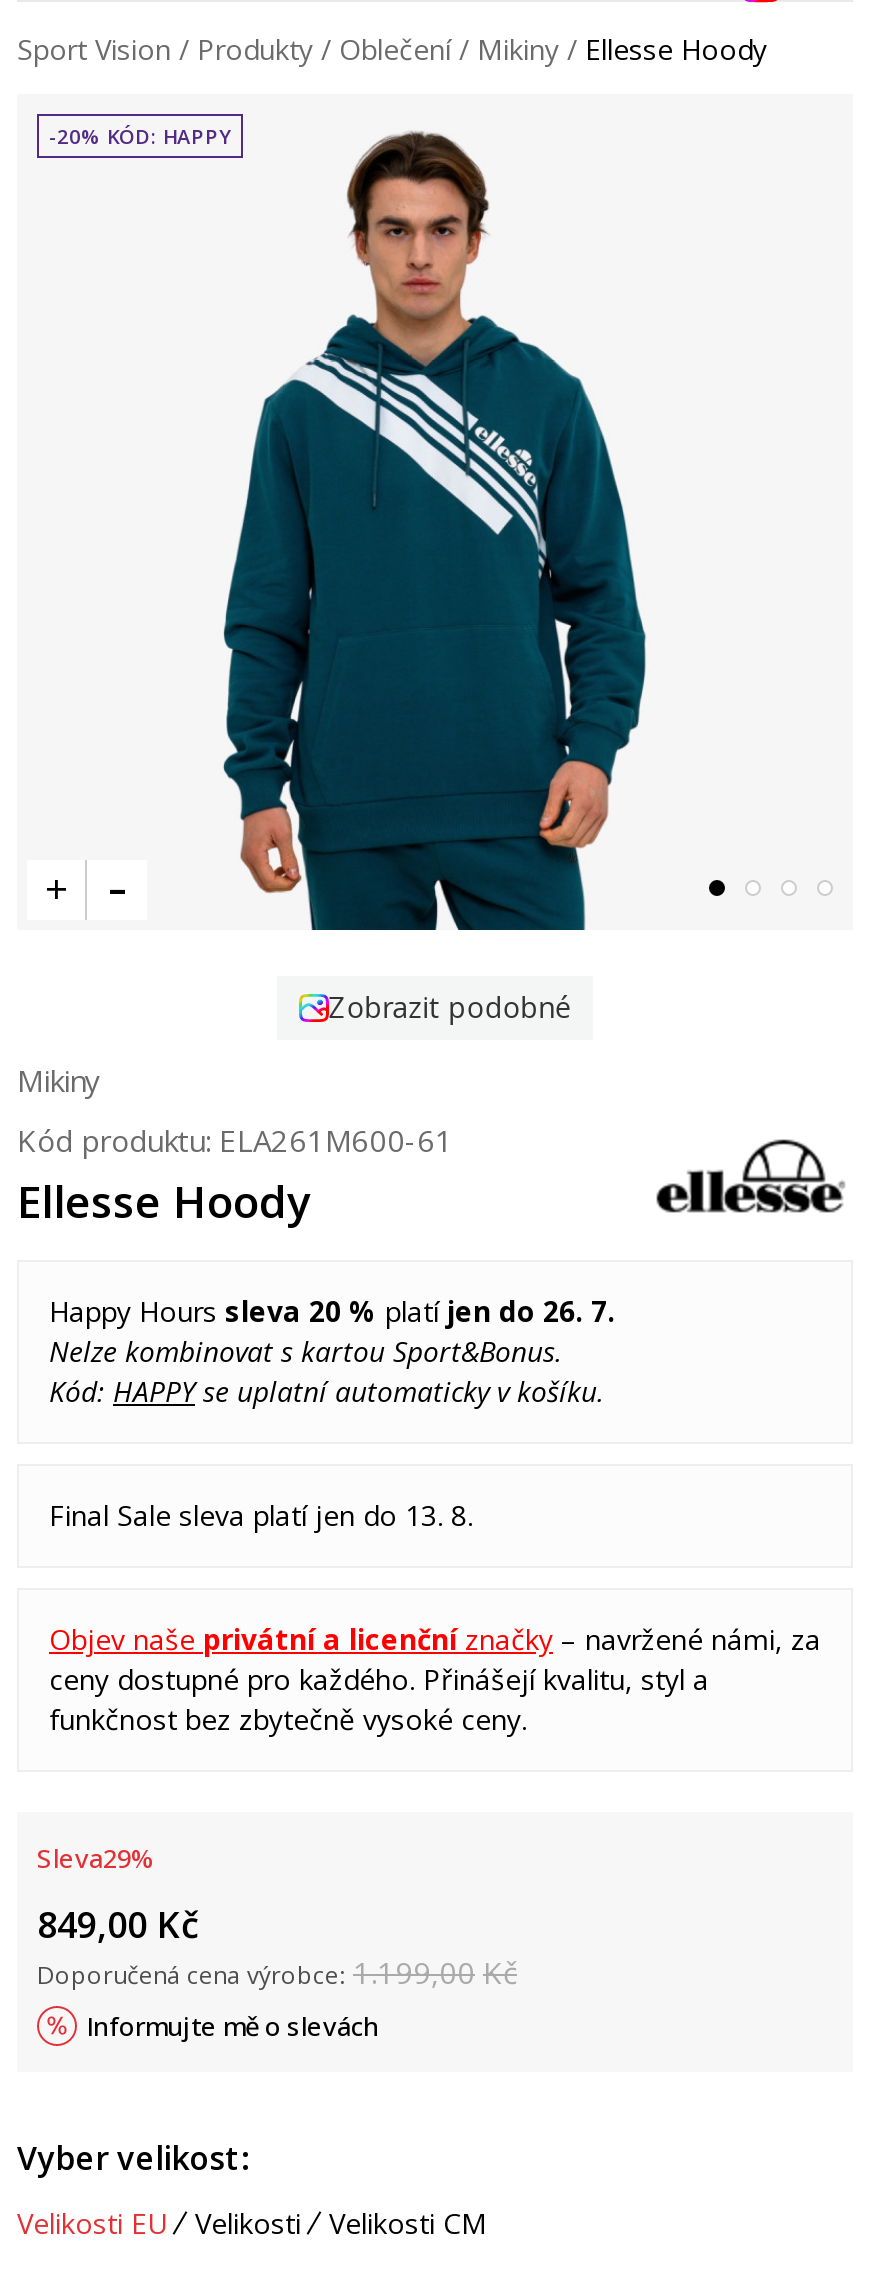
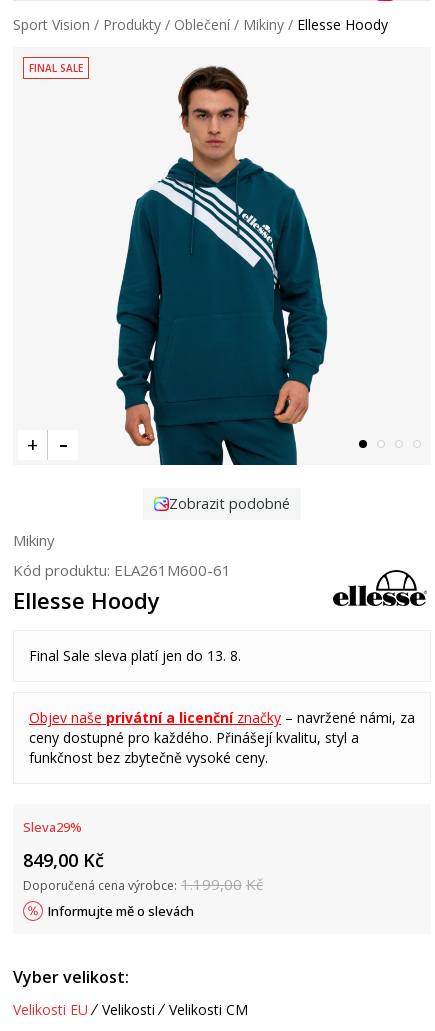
- -20% KÓD: HAPPY
+ FINAL SALE

- Happy Hours sleva 20 % platí jen do 26. 7.
- Nelze kombinovat s kartou Sport&Bonus.
- Kód: HAPPYse uplatní automaticky v košíku.
